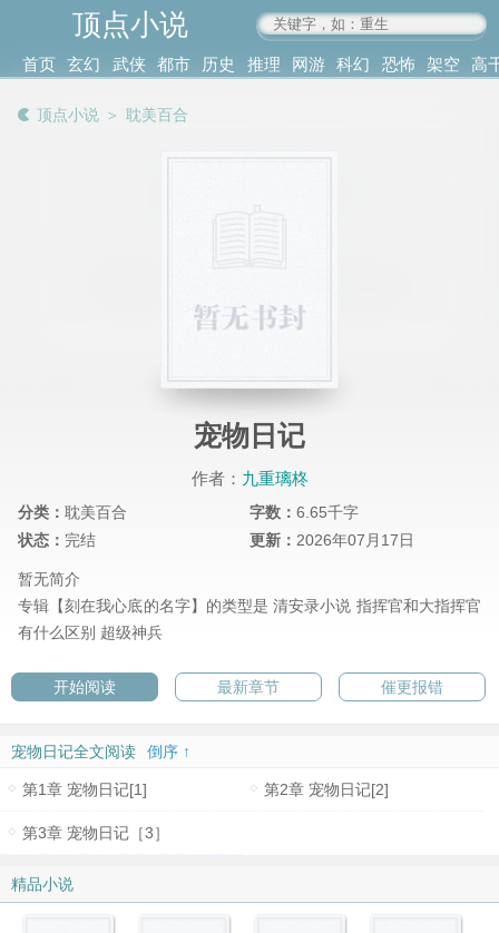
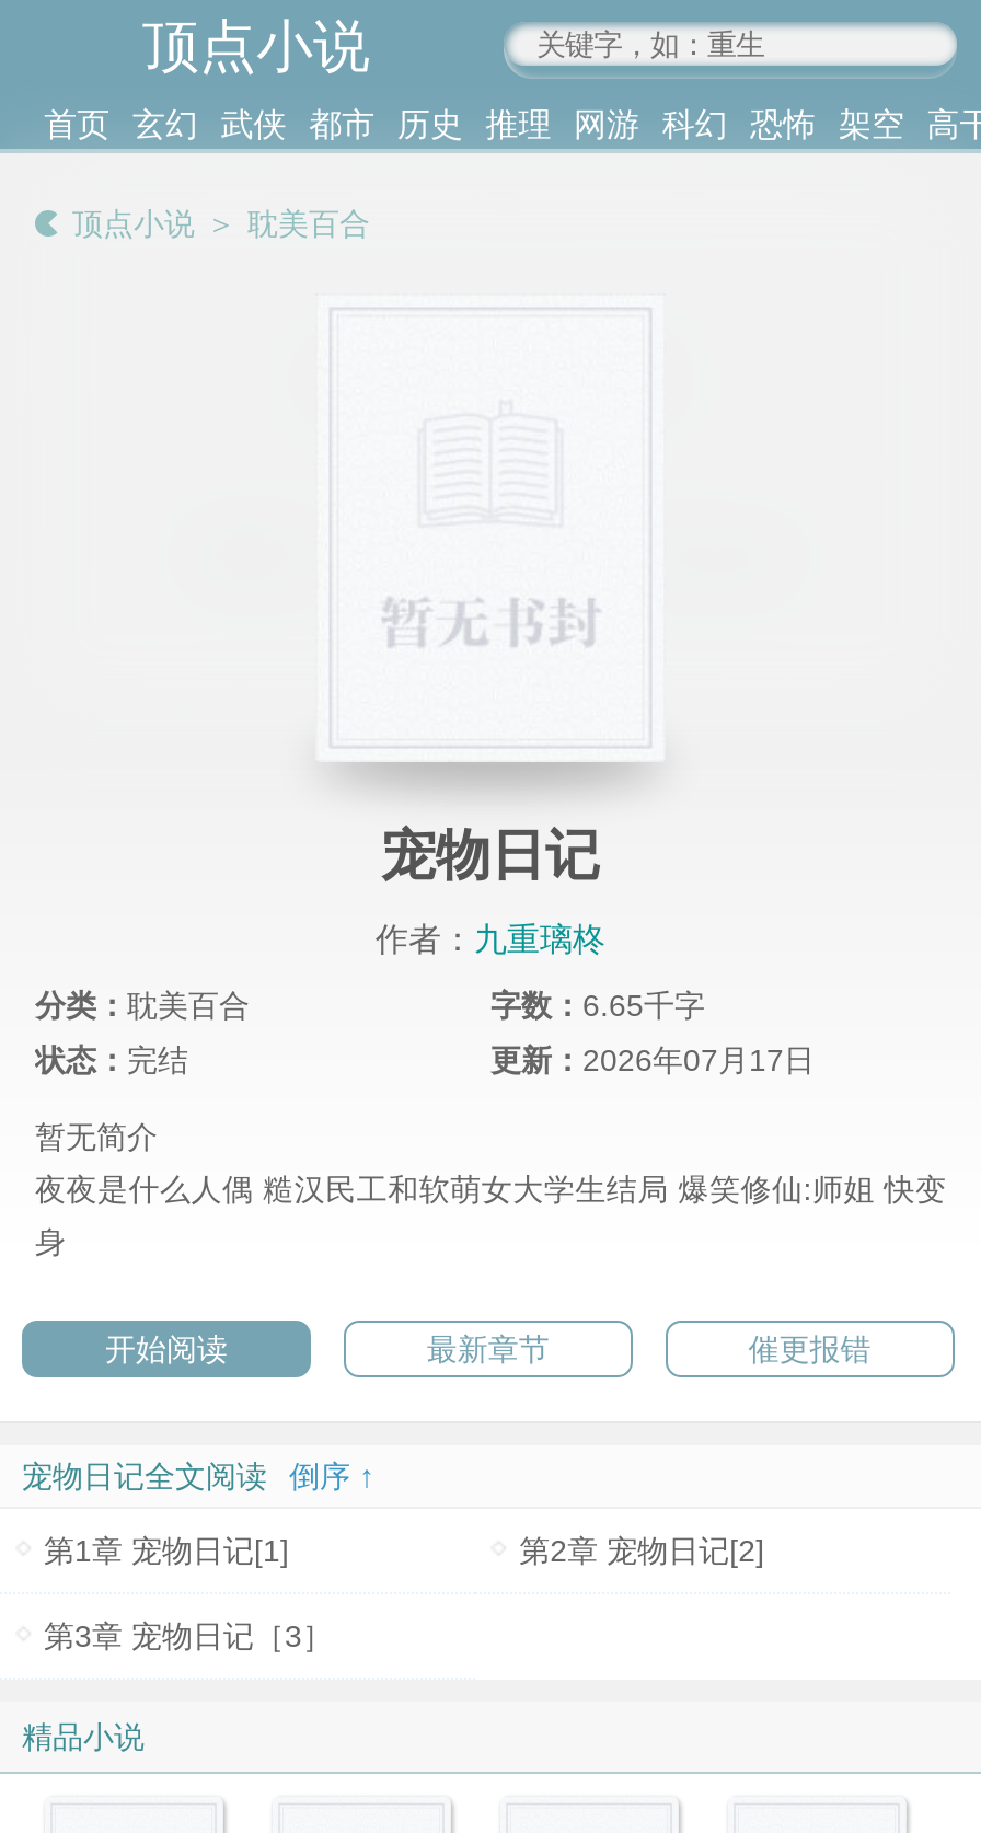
- 专辑【刻在我心底的名字】的类型是 清安录小说 指挥官和大指挥官
+ 夜夜是什么人偶 糙汉民工和软萌女大学生结局 爆笑修仙:师姐 快变

- 有什么区别 超级神兵
+ 身
